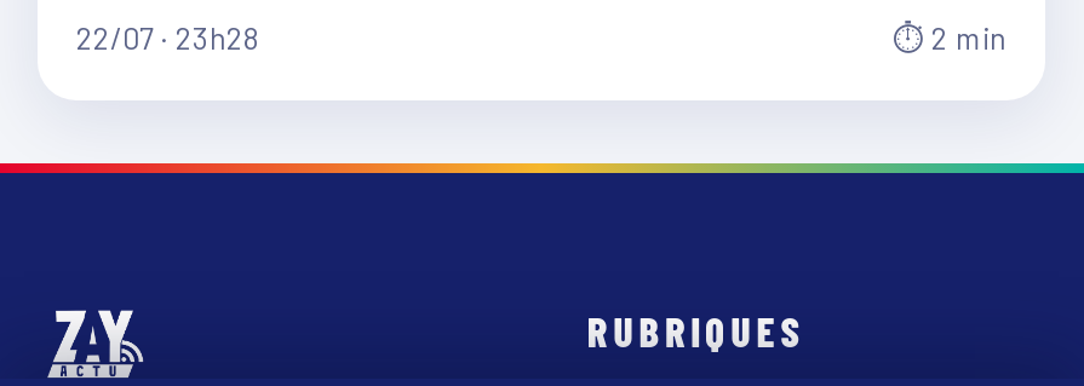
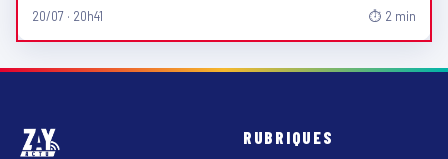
- 22/07 · 23h28
+ 20/07 · 20h41
